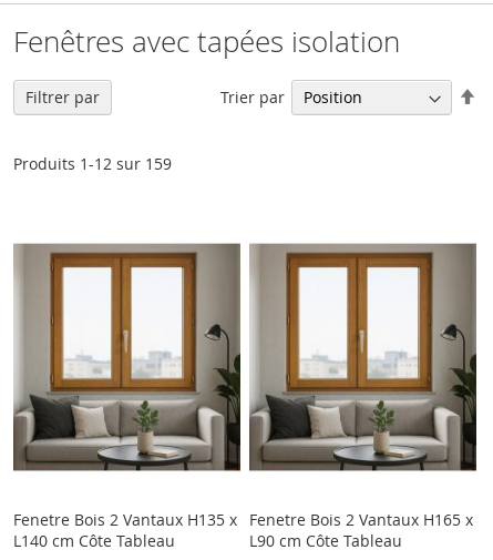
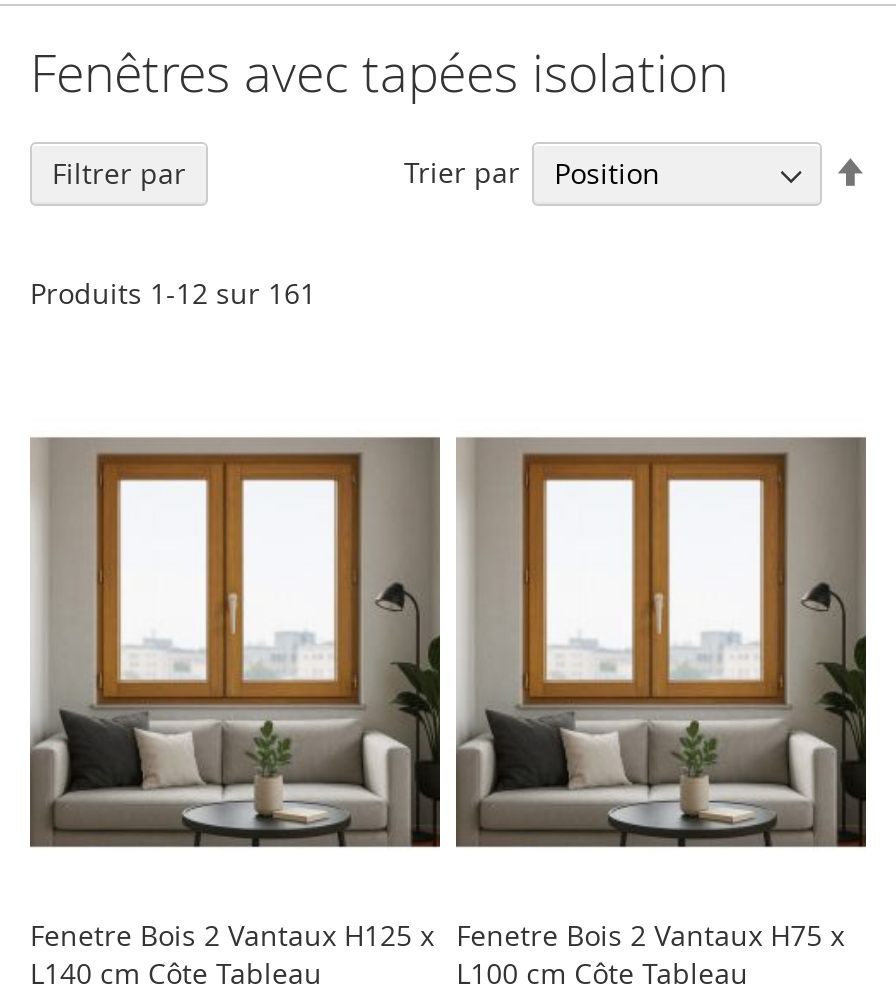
- Produits 1 -12 sur 159
+ Produits 1 -12 sur 161

- Fenetre Bois 2 Vantaux H135 x
+ Fenetre Bois 2 Vantaux H125 x

- Fenetre Bois 2 Vantaux H165 x
+ Fenetre Bois 2 Vantaux H75 x

- L90 cm Côte Tableau
+ L100 cm Côte Tableau
